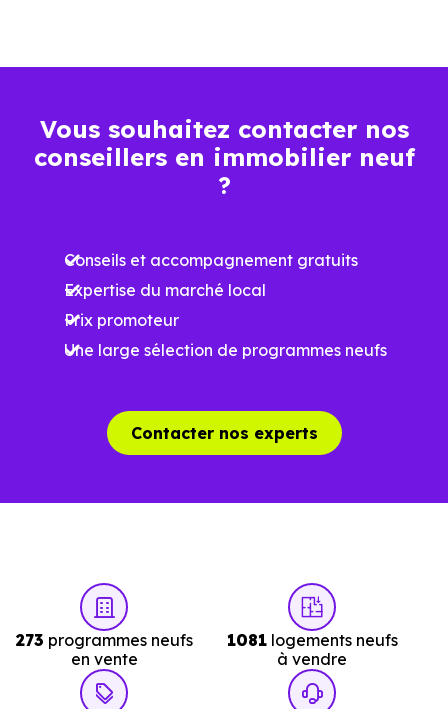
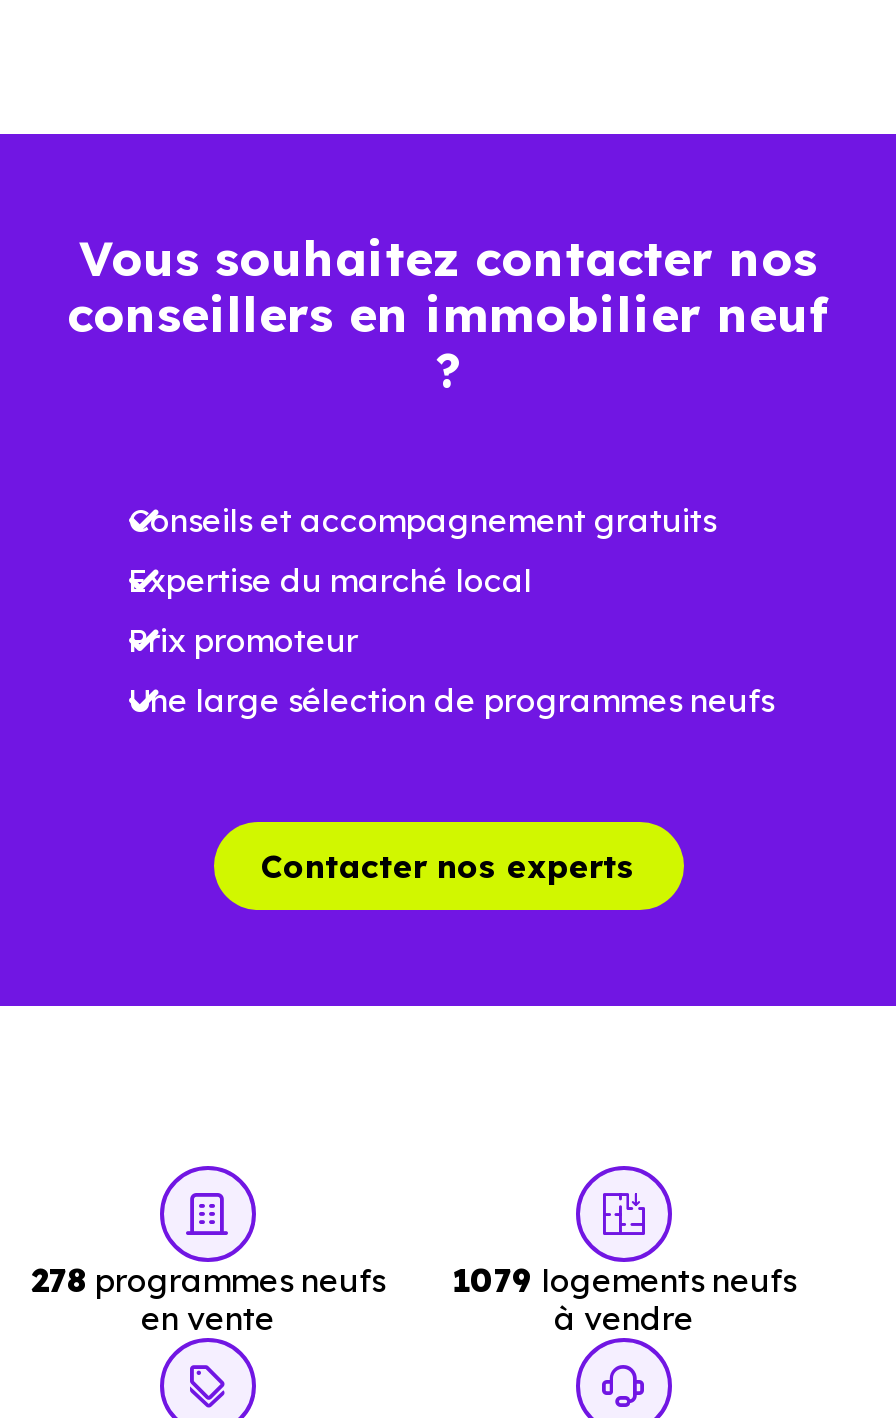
- 273 programmes neufs
+ 278 programmes neufs

- 1081 logements neufs
+ 1079 logements neufs
